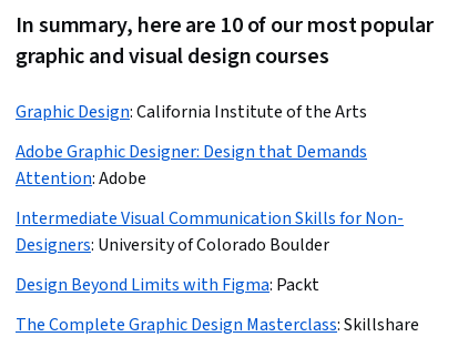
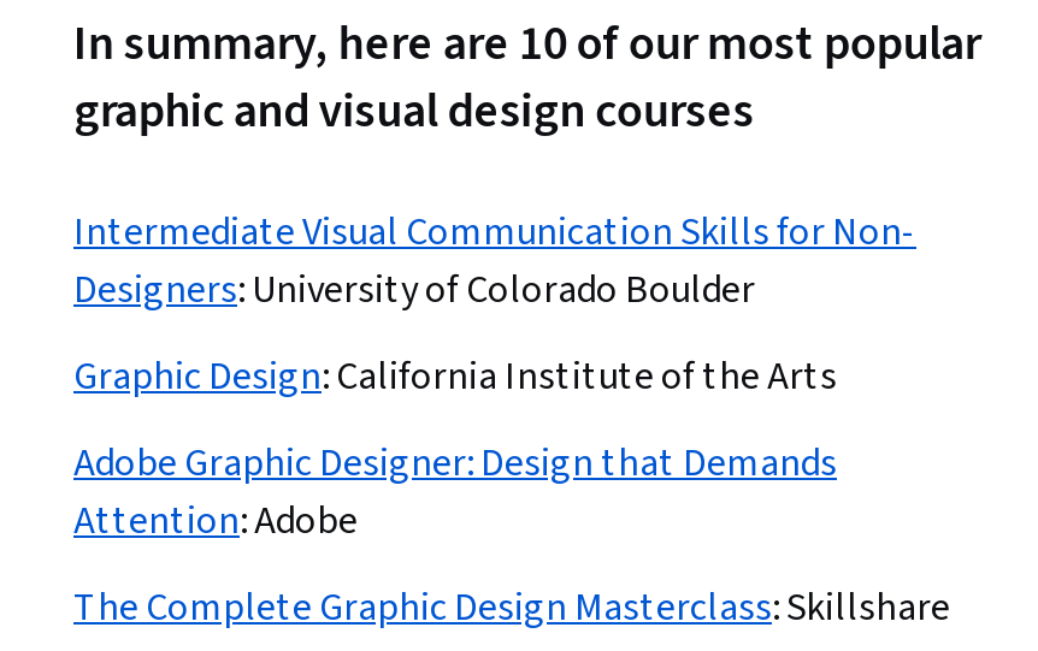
moved down: Graphic Design: California Institute of the Arts | Adobe Graphic Designer: Design that Demands | Attention: Adobe

moved up: Intermediate Visual Communication Skills for Non- | Designers: University of Colorado Boulder

- Design Beyond Limits with Figma: Packt
